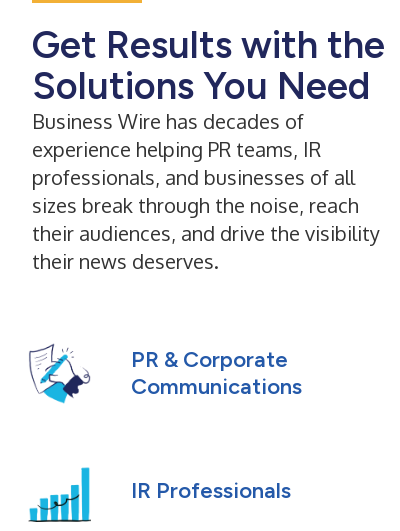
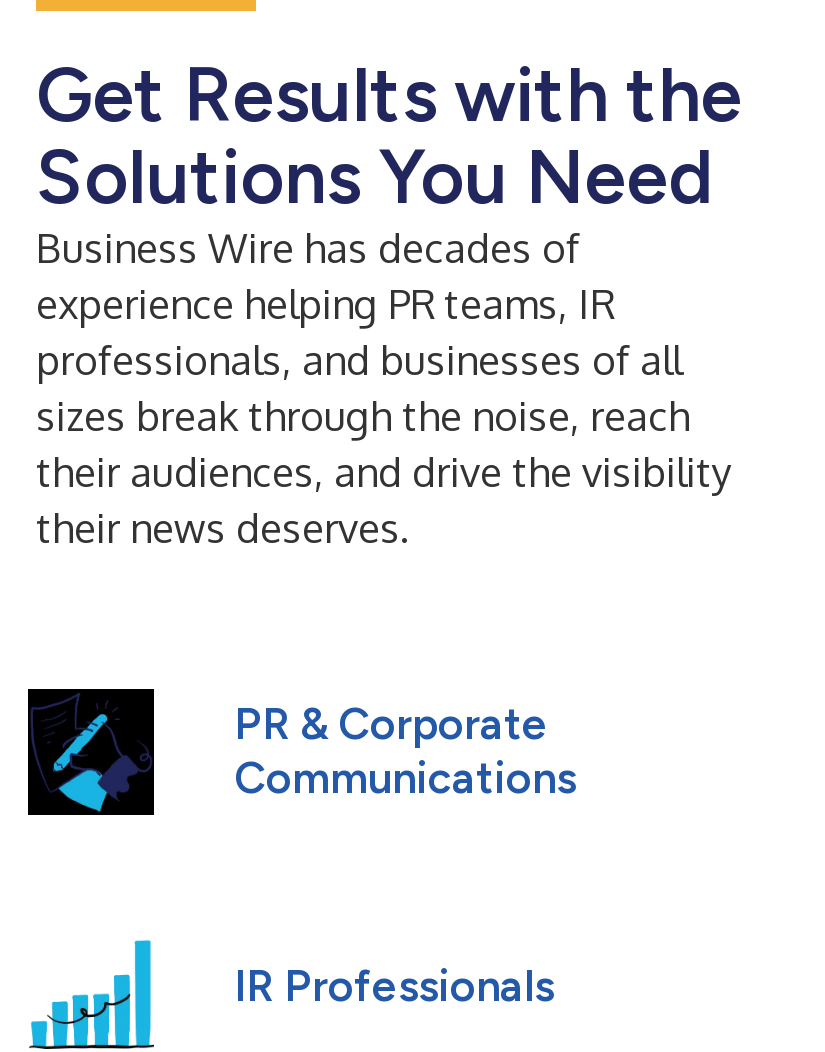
- [image]
+ [image]
